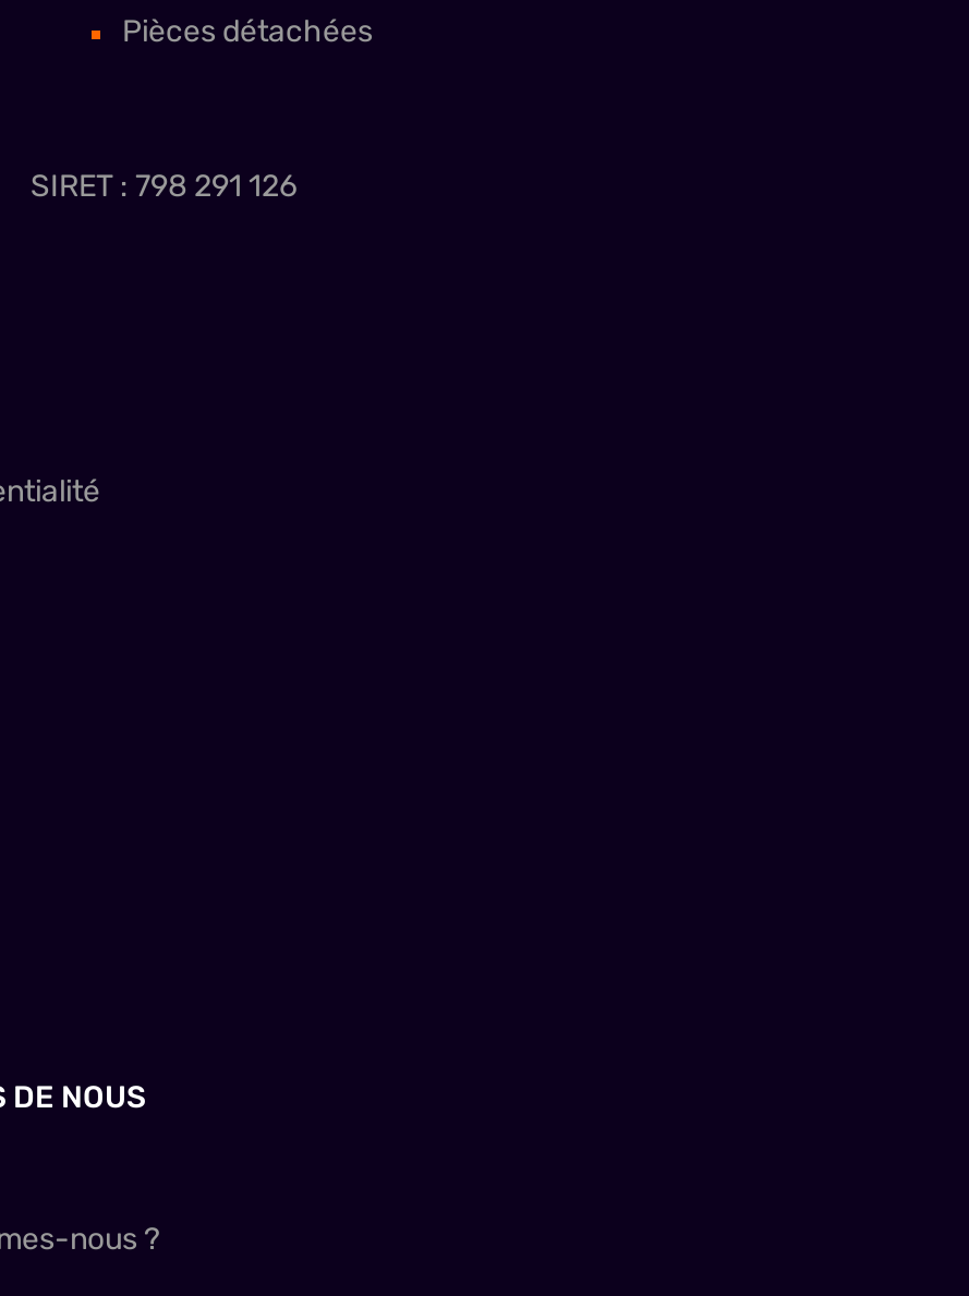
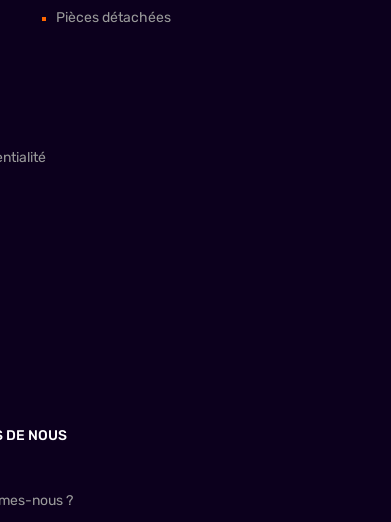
- SIRET : 798 291 126
